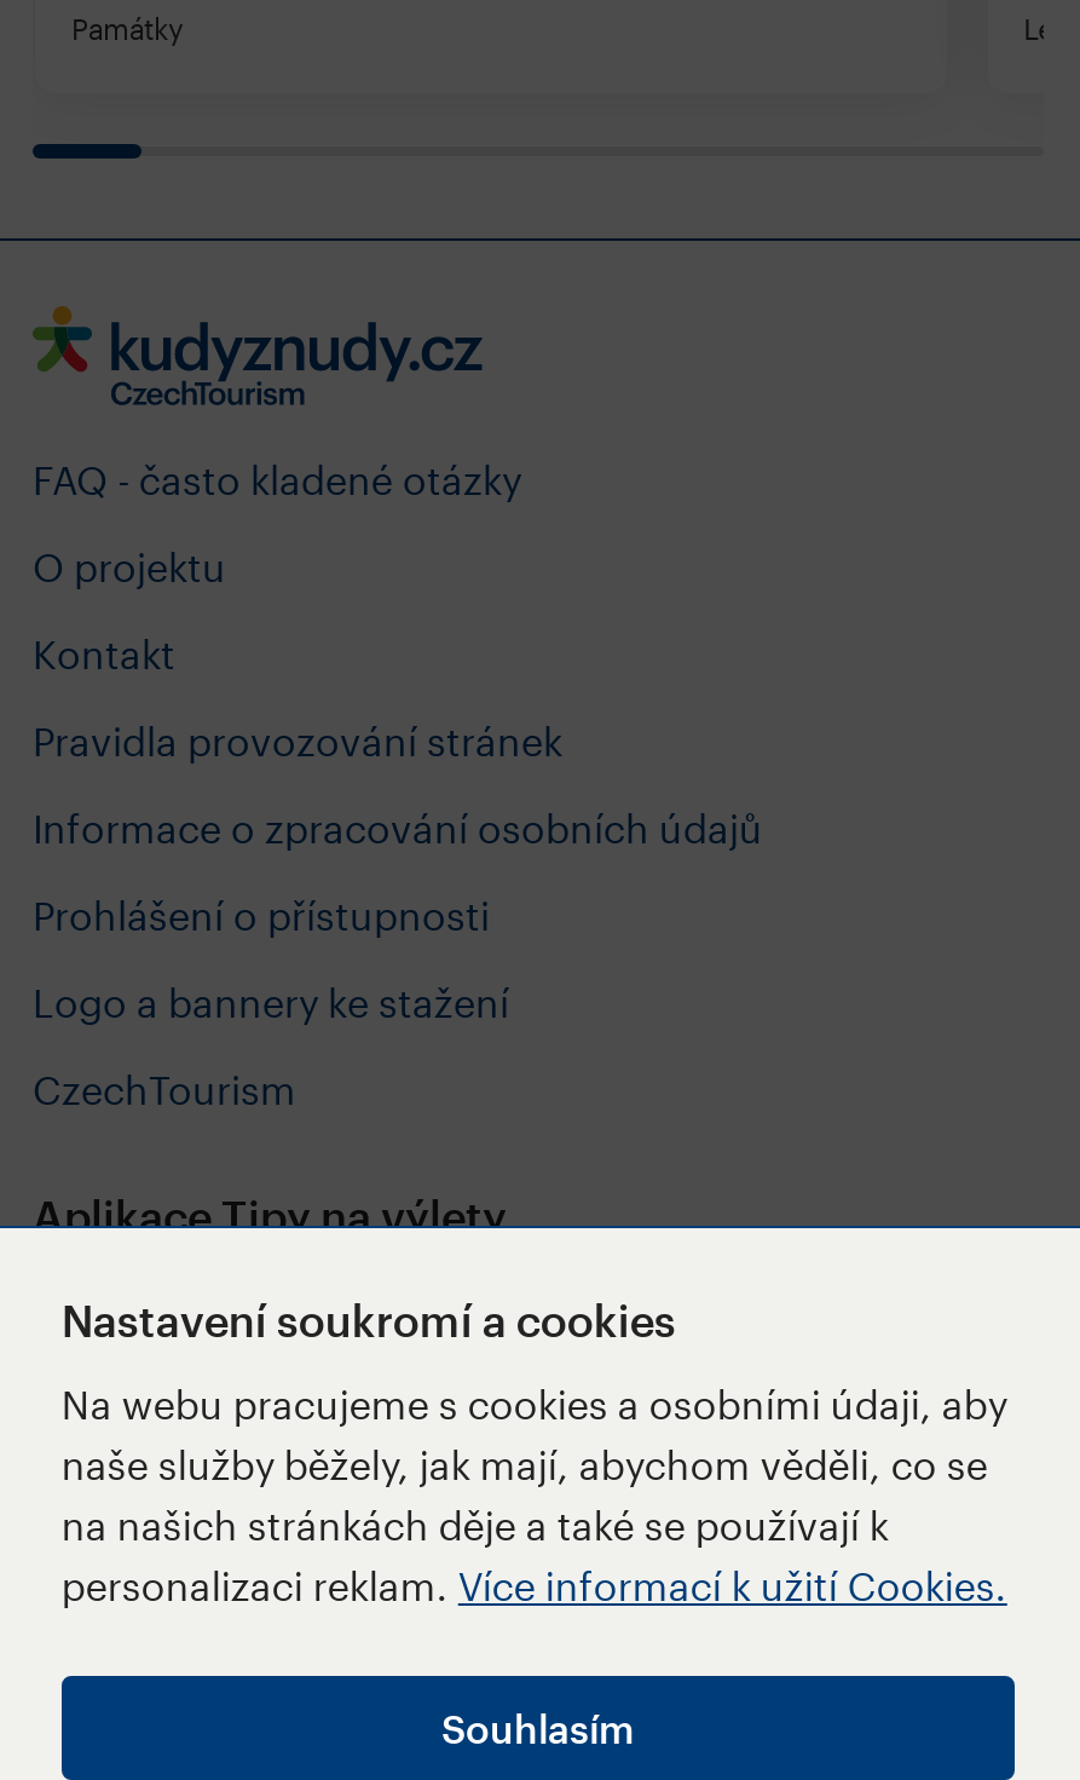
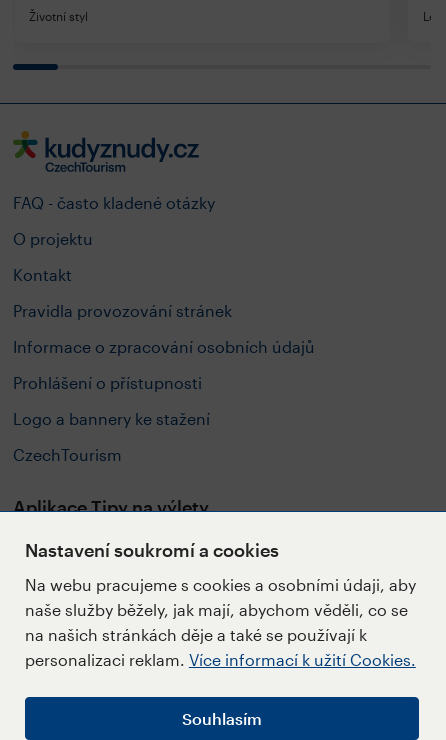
- Památky
+ Životní styl
